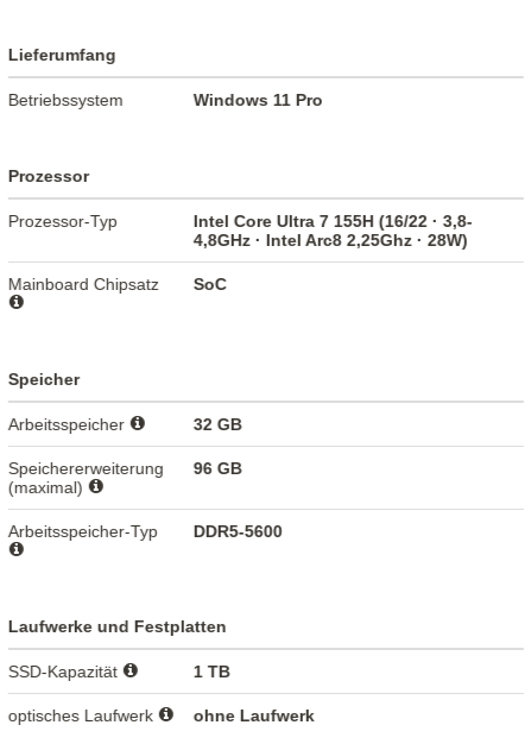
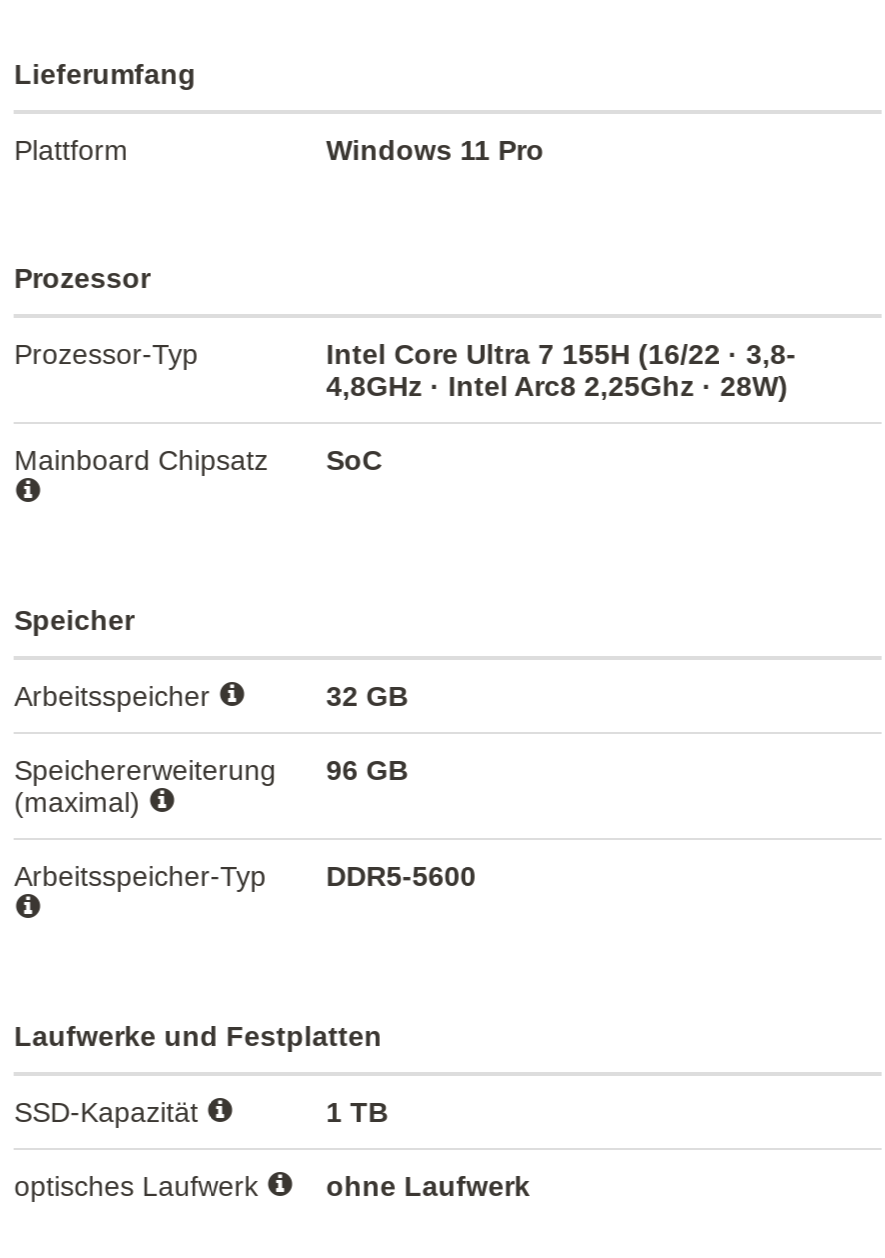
- Betriebssystem
+ Plattform
